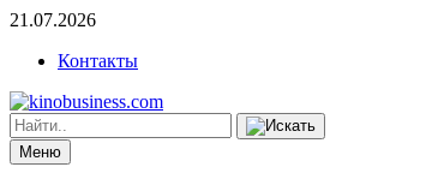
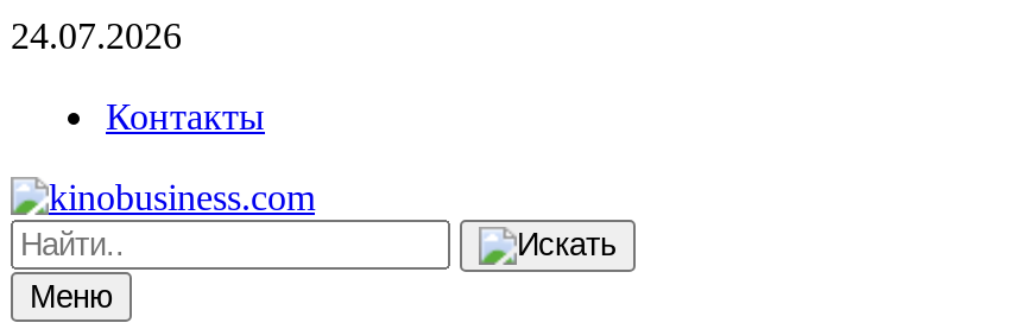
- 21.07.2026
+ 24.07.2026
